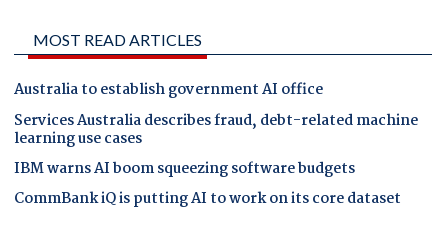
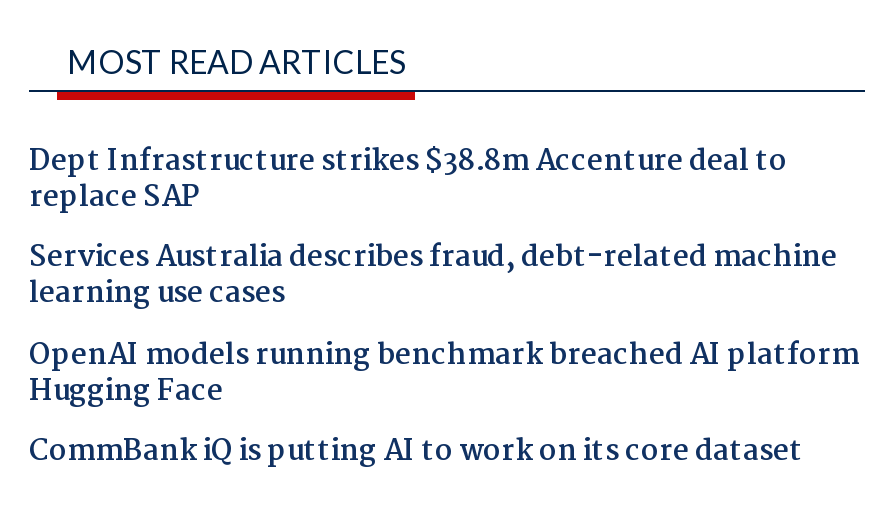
- Australia to establish government AI office
+ Dept Infrastructure strikes $38.8m Accenture deal to
+ replace SAP

- IBM warns AI boom squeezing software budgets
+ OpenAI models running benchmark breached AI platform
+ Hugging Face
